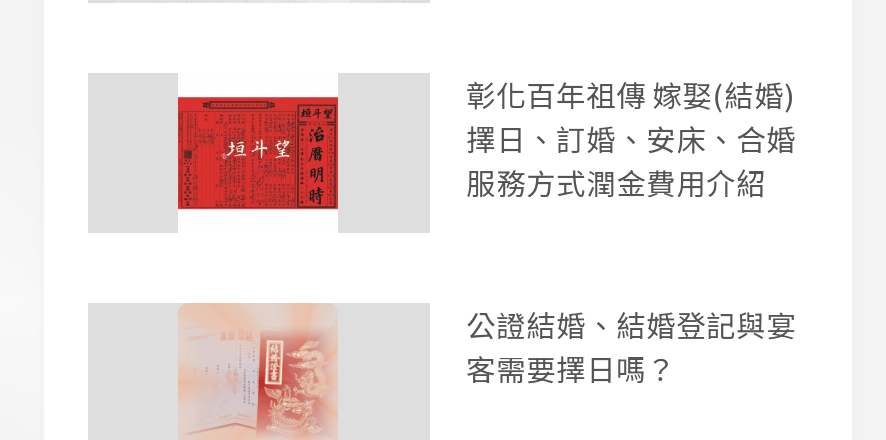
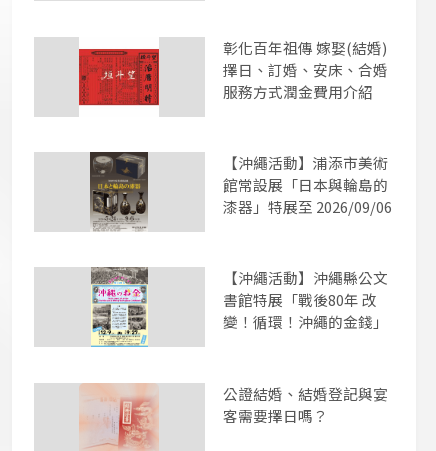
+ [image]

+ [image]

+ 【沖繩活動】浦添市美術
+ 館常設展「日本與輪島的
+ 漆器」特展至 2026/09/06
+ 【沖繩活動】沖繩縣公文
+ 書館特展「戰後80年 改
+ 變！循環！沖繩的金錢」
